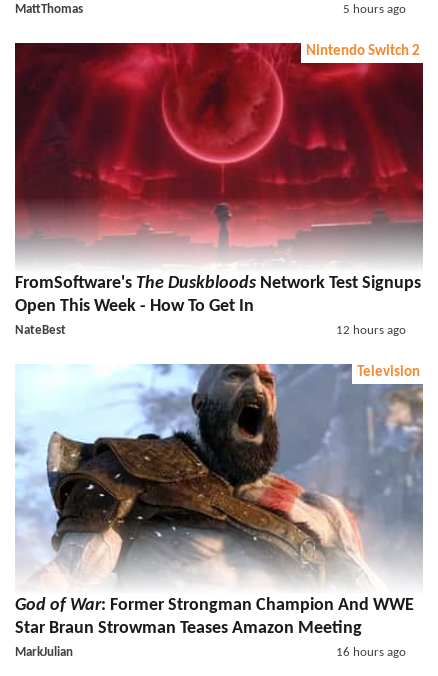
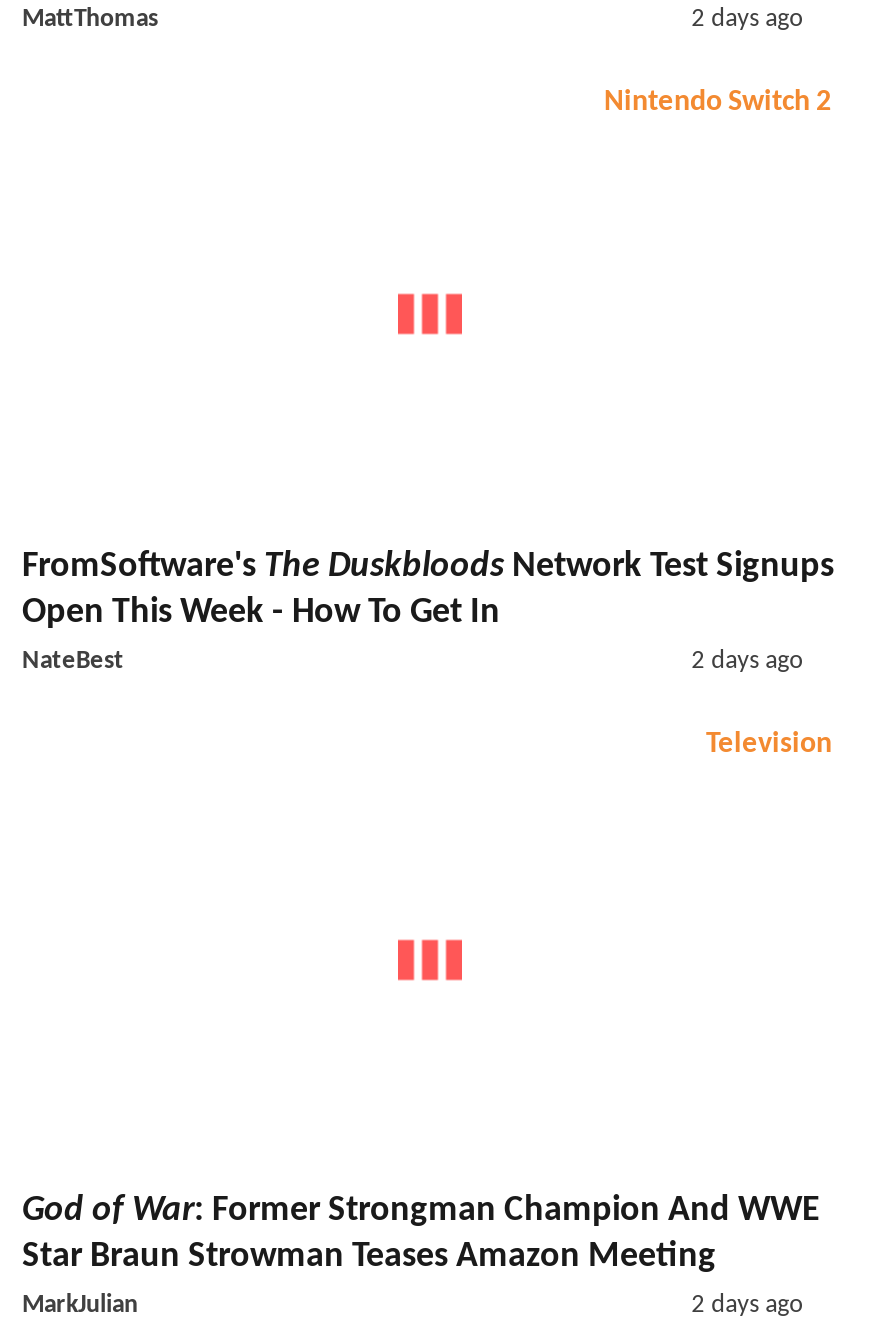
- 5 hours ago
+ 2 days ago

- [image]

- 12 hours ago
+ 2 days ago

- [image]

- 16 hours ago
+ 2 days ago
